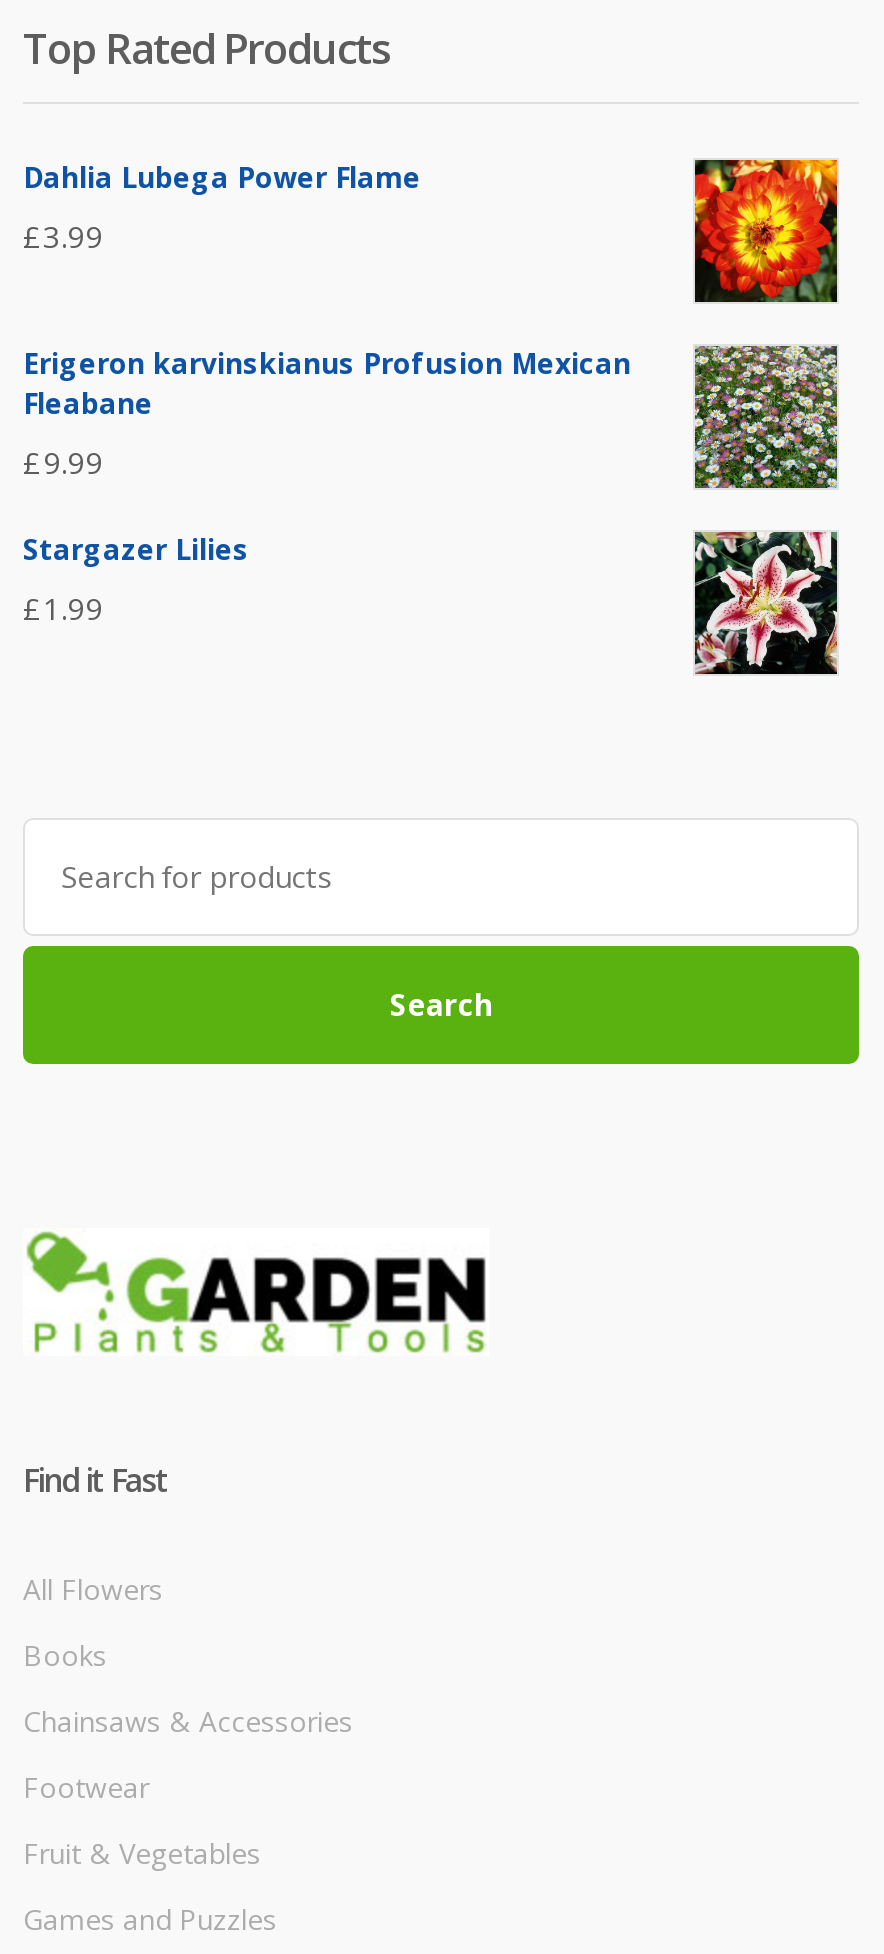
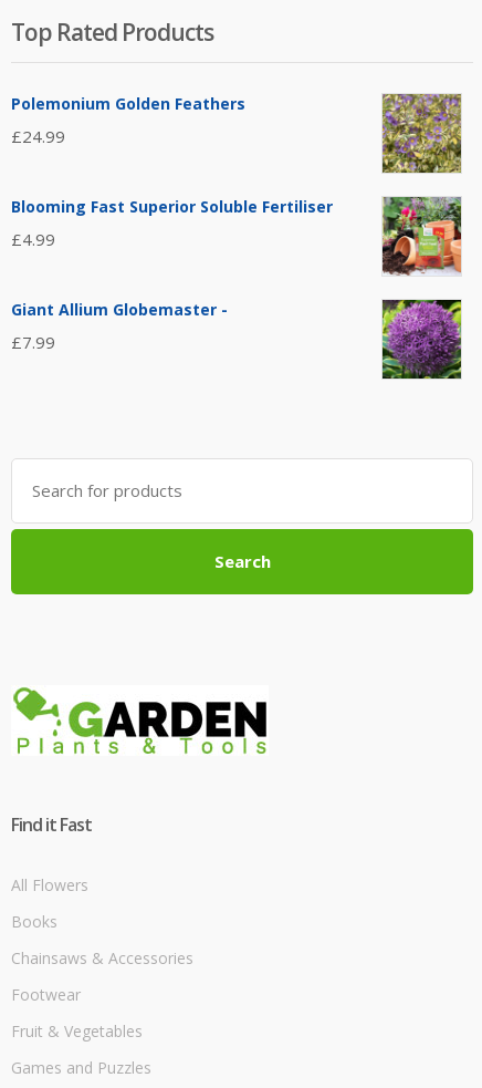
- Dahlia Lubega Power Flame
+ Polemonium Golden Feathers

- [image]
+ [image]

- £3.99
+ £24.99

- Erigeron karvinskianus Profusion Mexican
- Fleabane
+ Blooming Fast Superior Soluble Fertiliser

- [image]
+ [image]

- £9.99
+ £4.99

- Stargazer Lilies
+ Giant Allium Globemaster -

- [image]
+ [image]

- £1.99
+ £7.99
